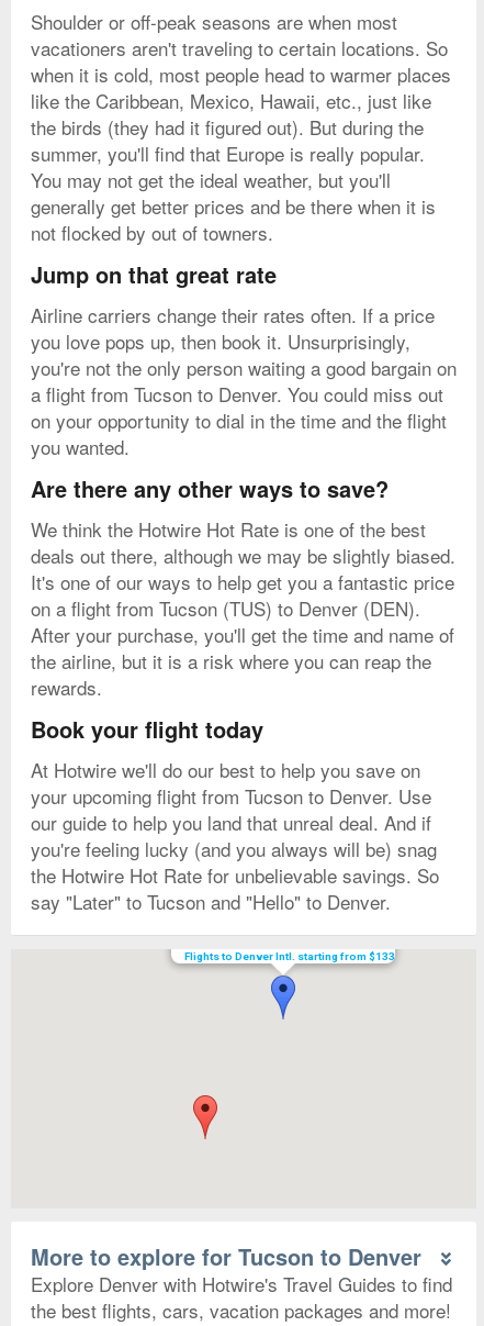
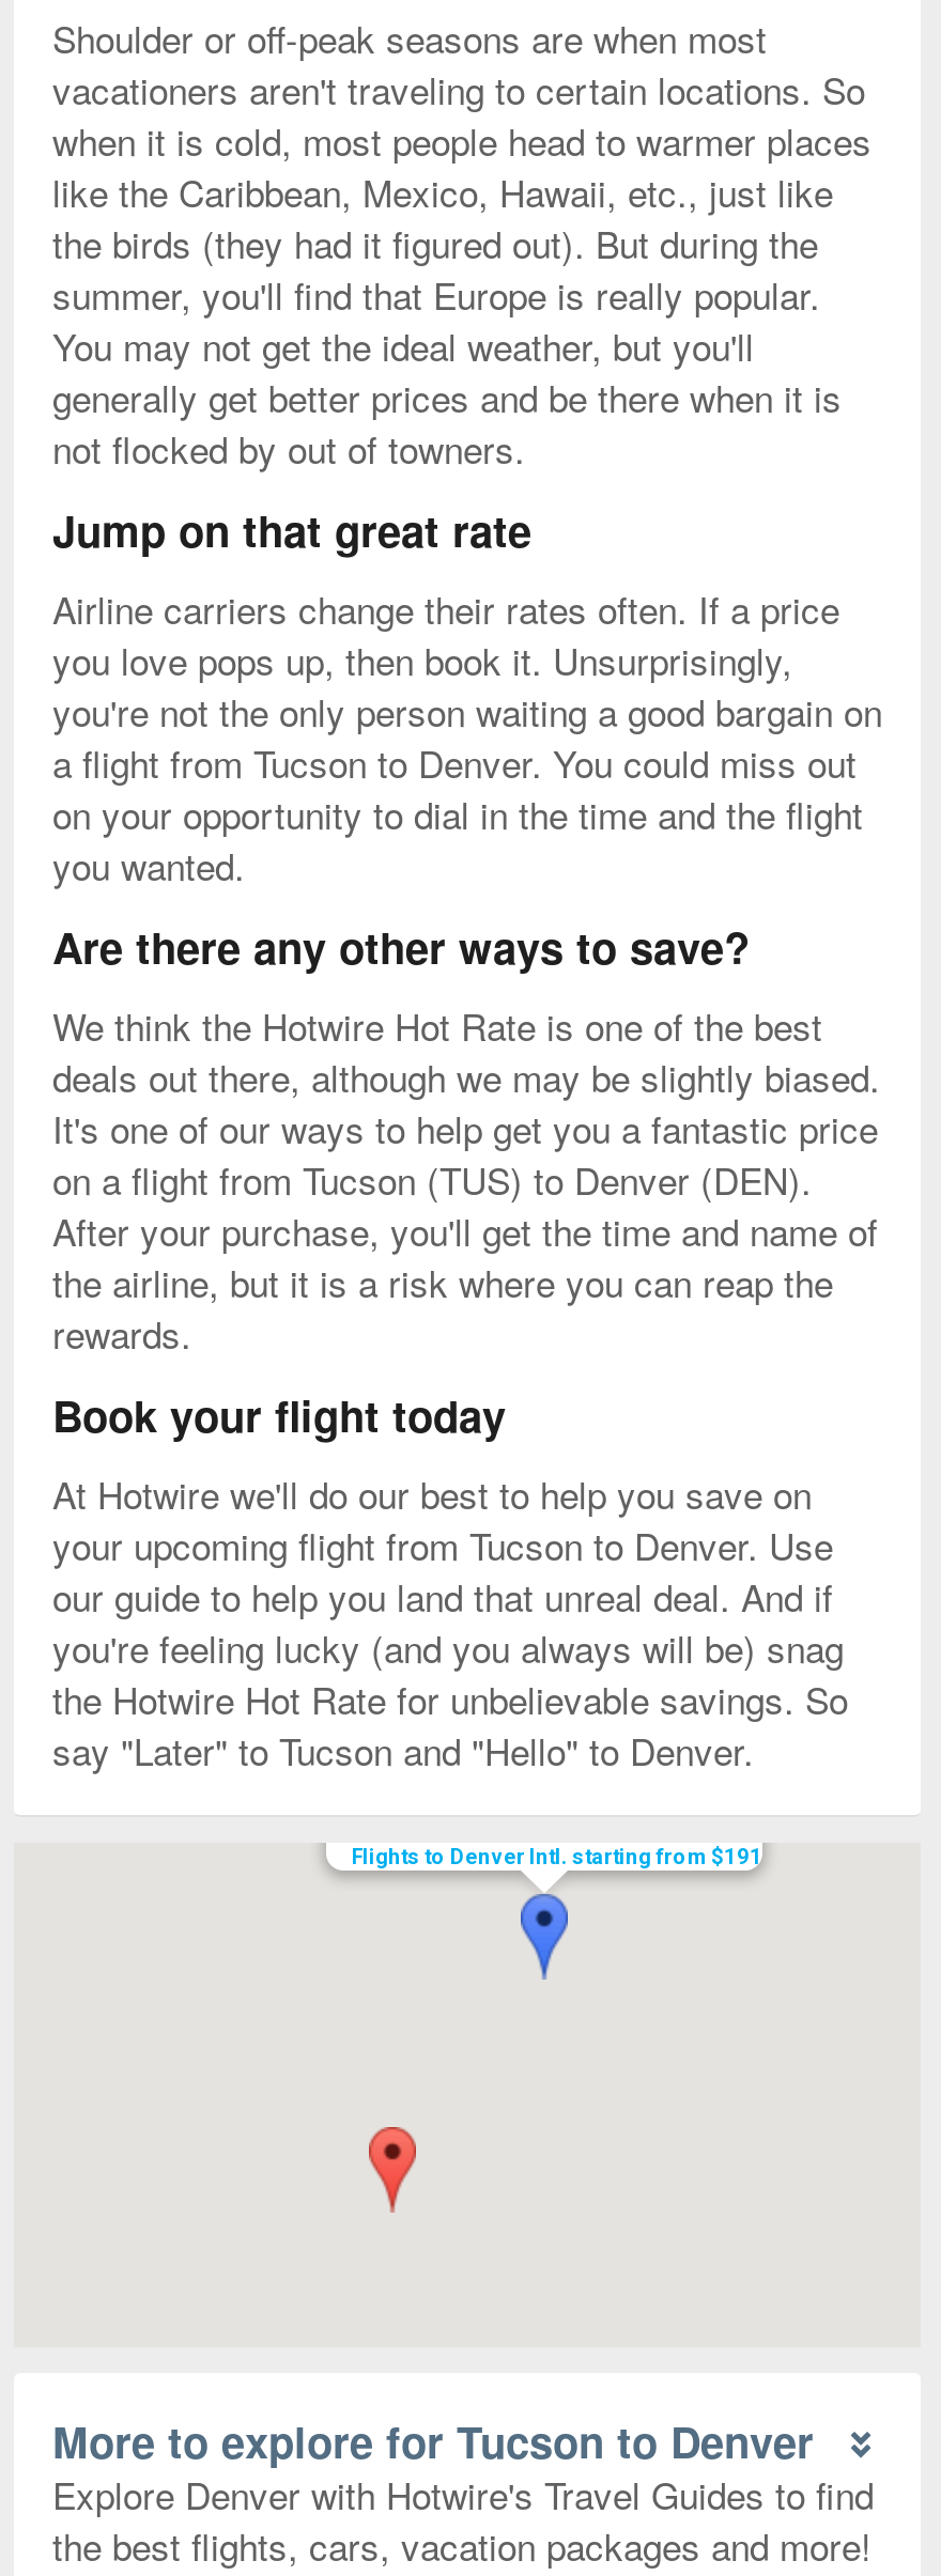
- Flights to Denver Intl. starting from $133
+ Flights to Denver Intl. starting from $191
